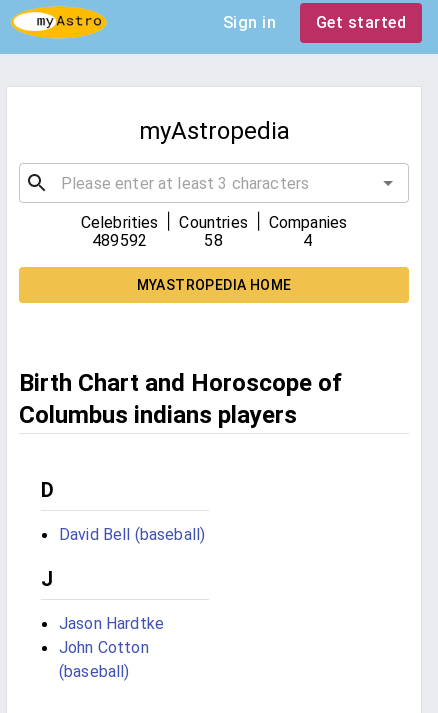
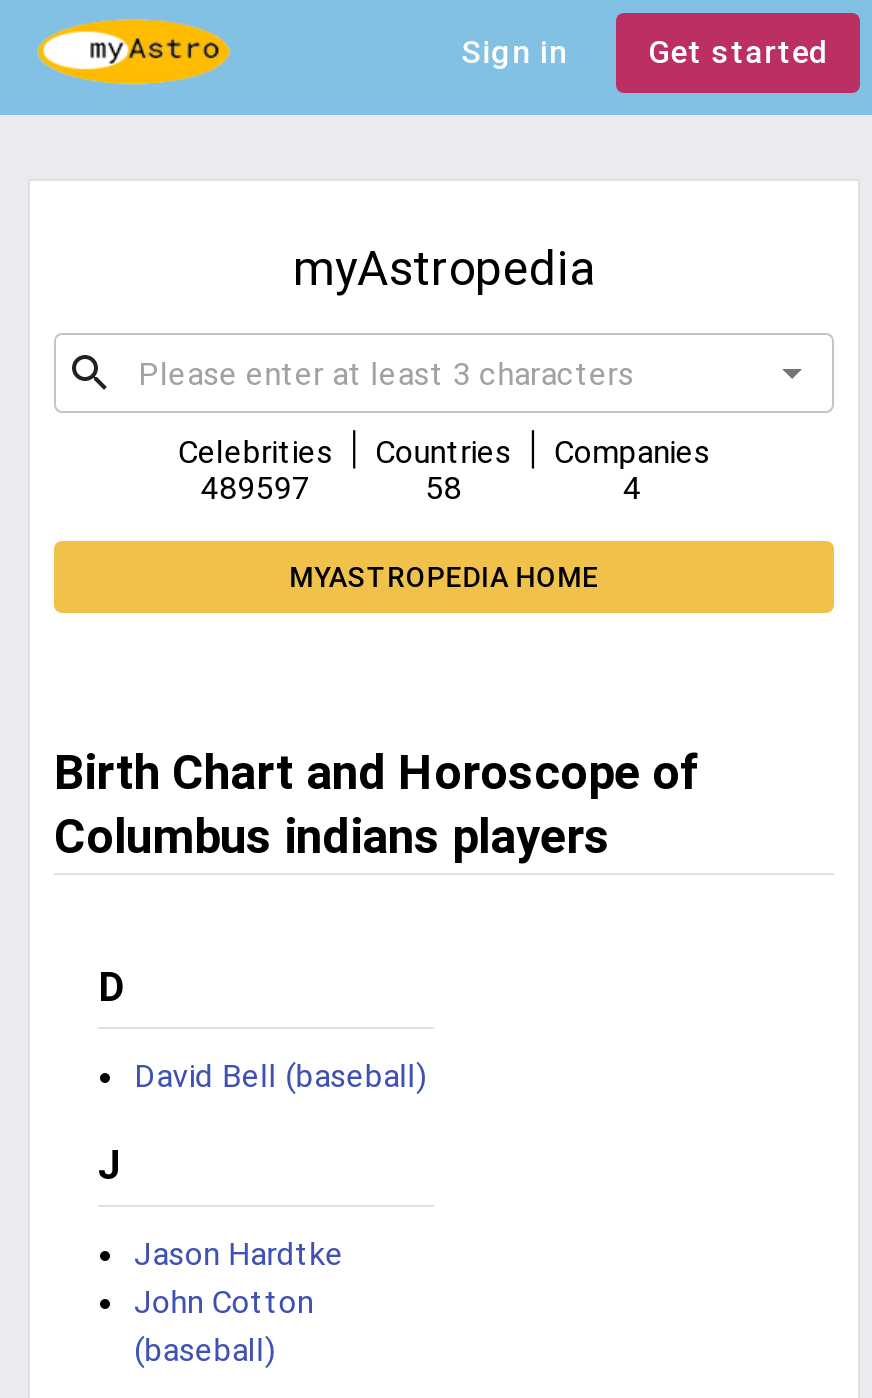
- 489592
+ 489597
